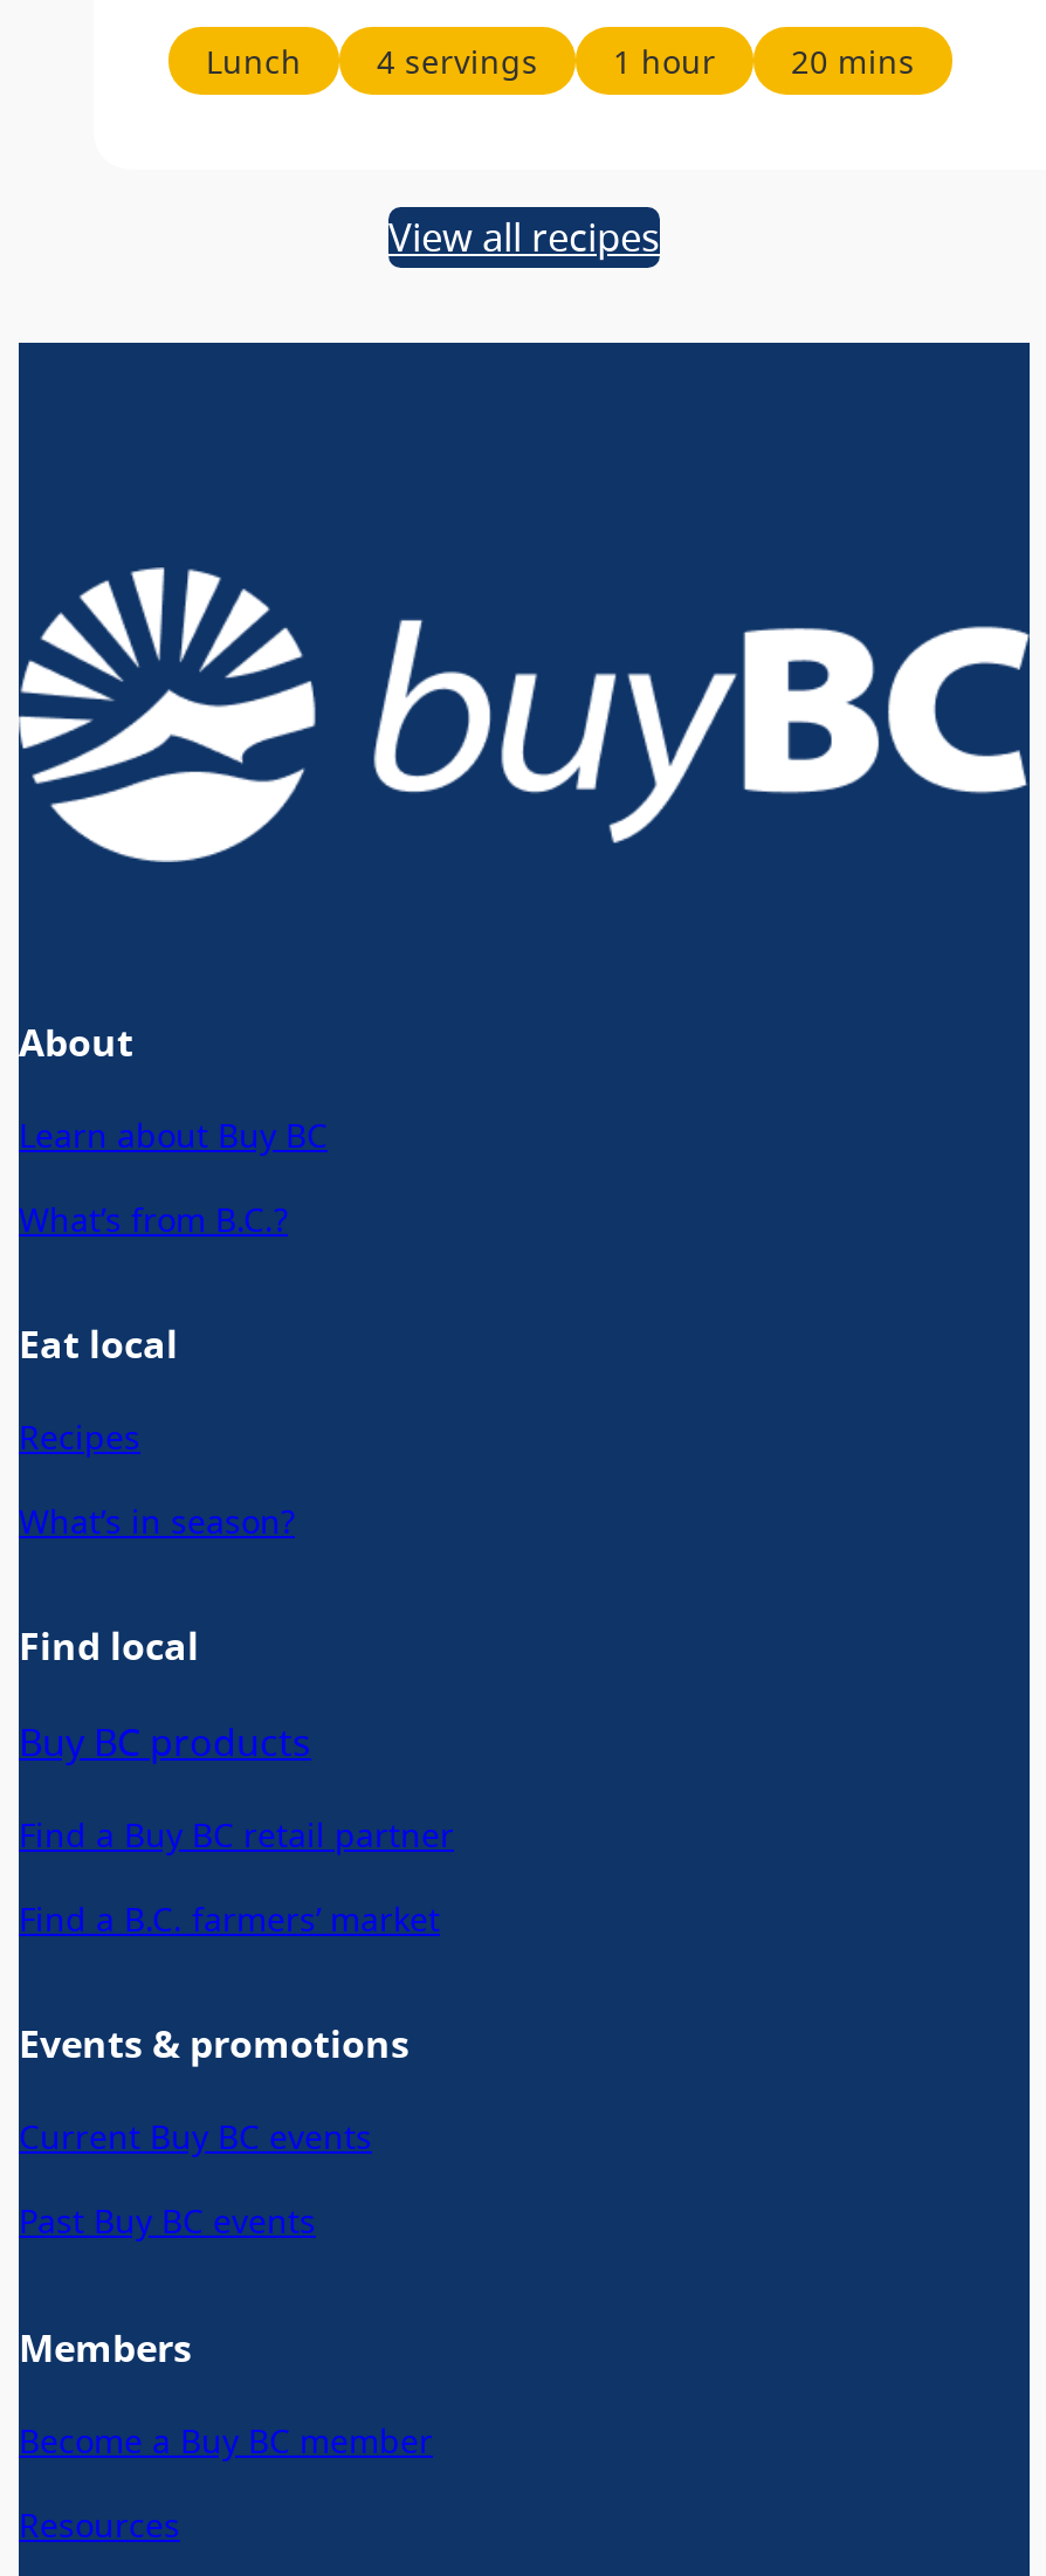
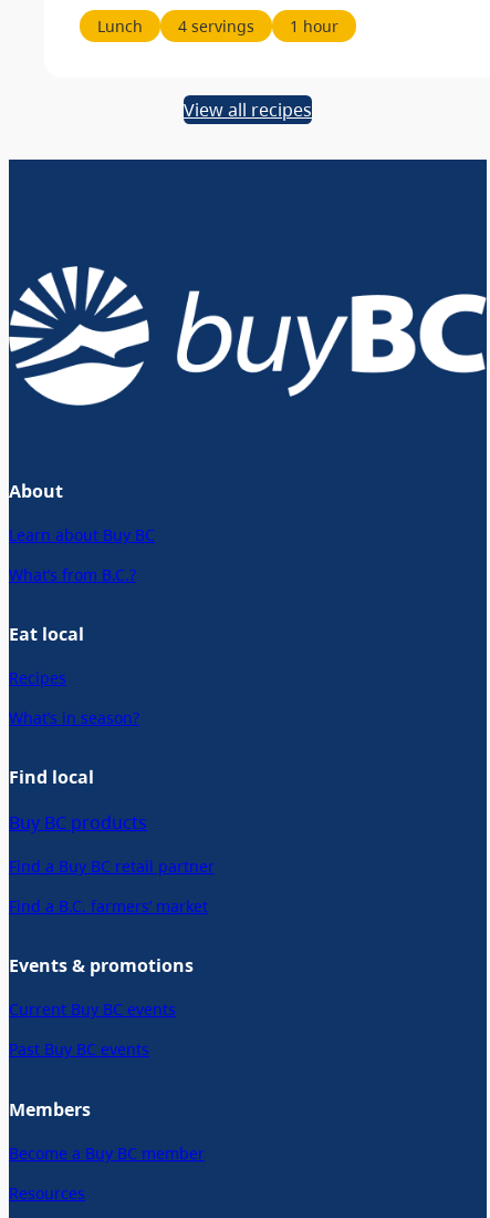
- 20 mins
